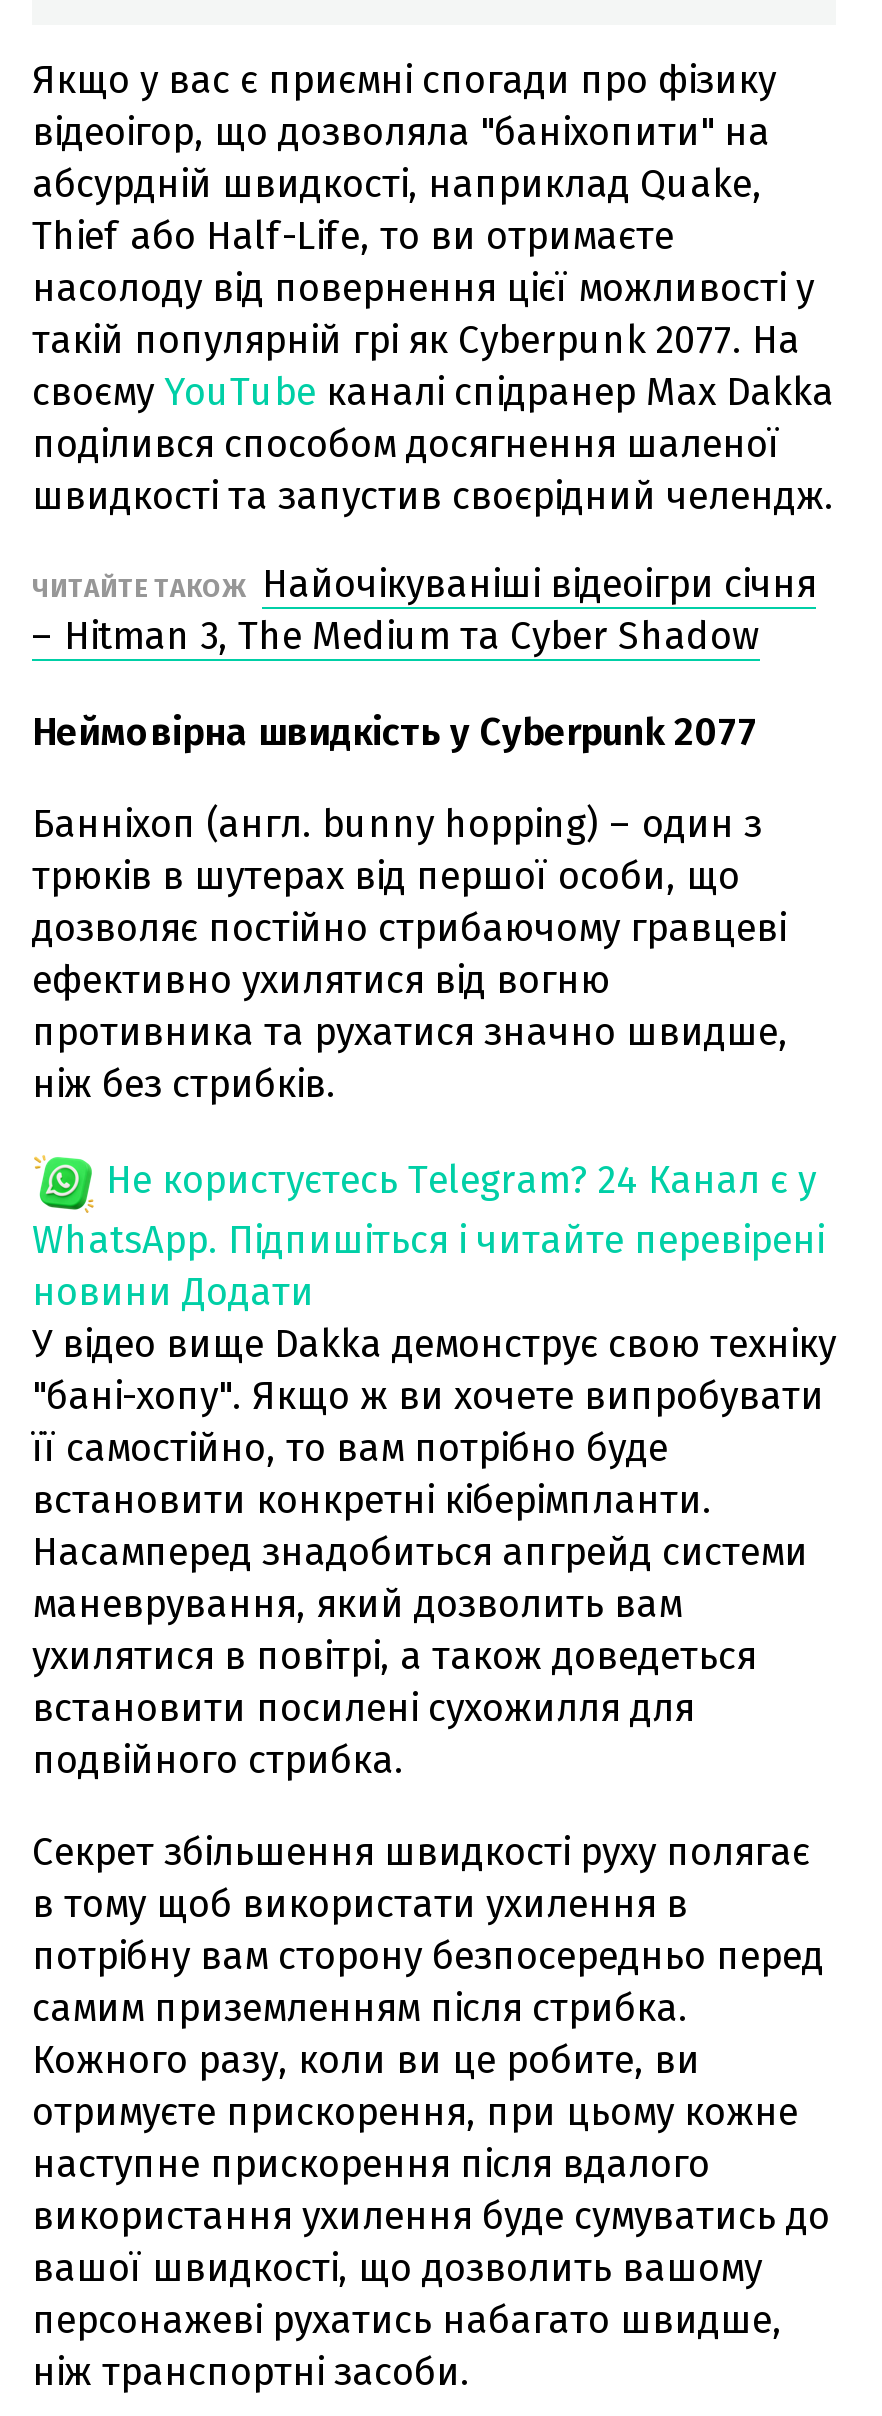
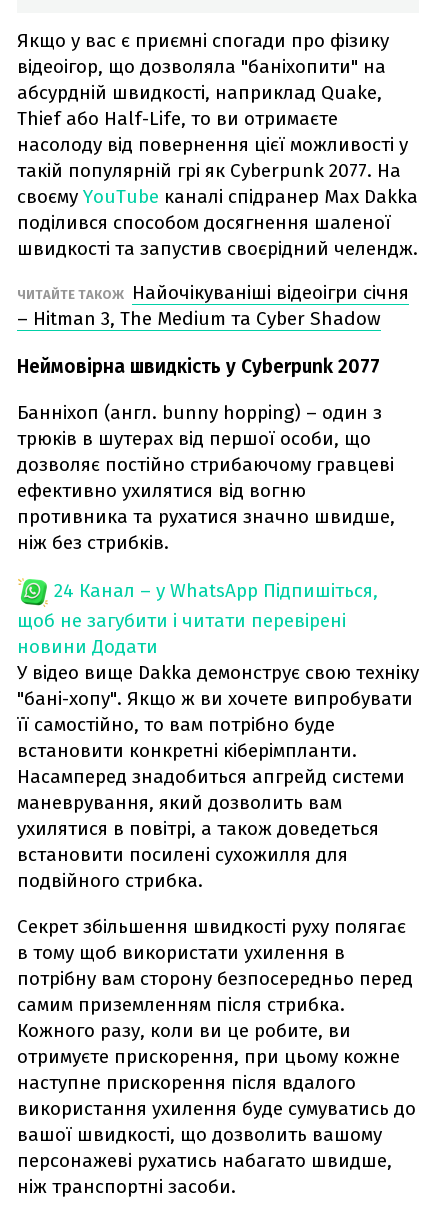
- Не користуєтесь Telegram? 24 Канал є у
- WhatsApp. Підпишіться і читайте перевірені
+ 24 Канал – у WhatsApp Підпишіться,
+ щоб не загубити і читати перевірені
